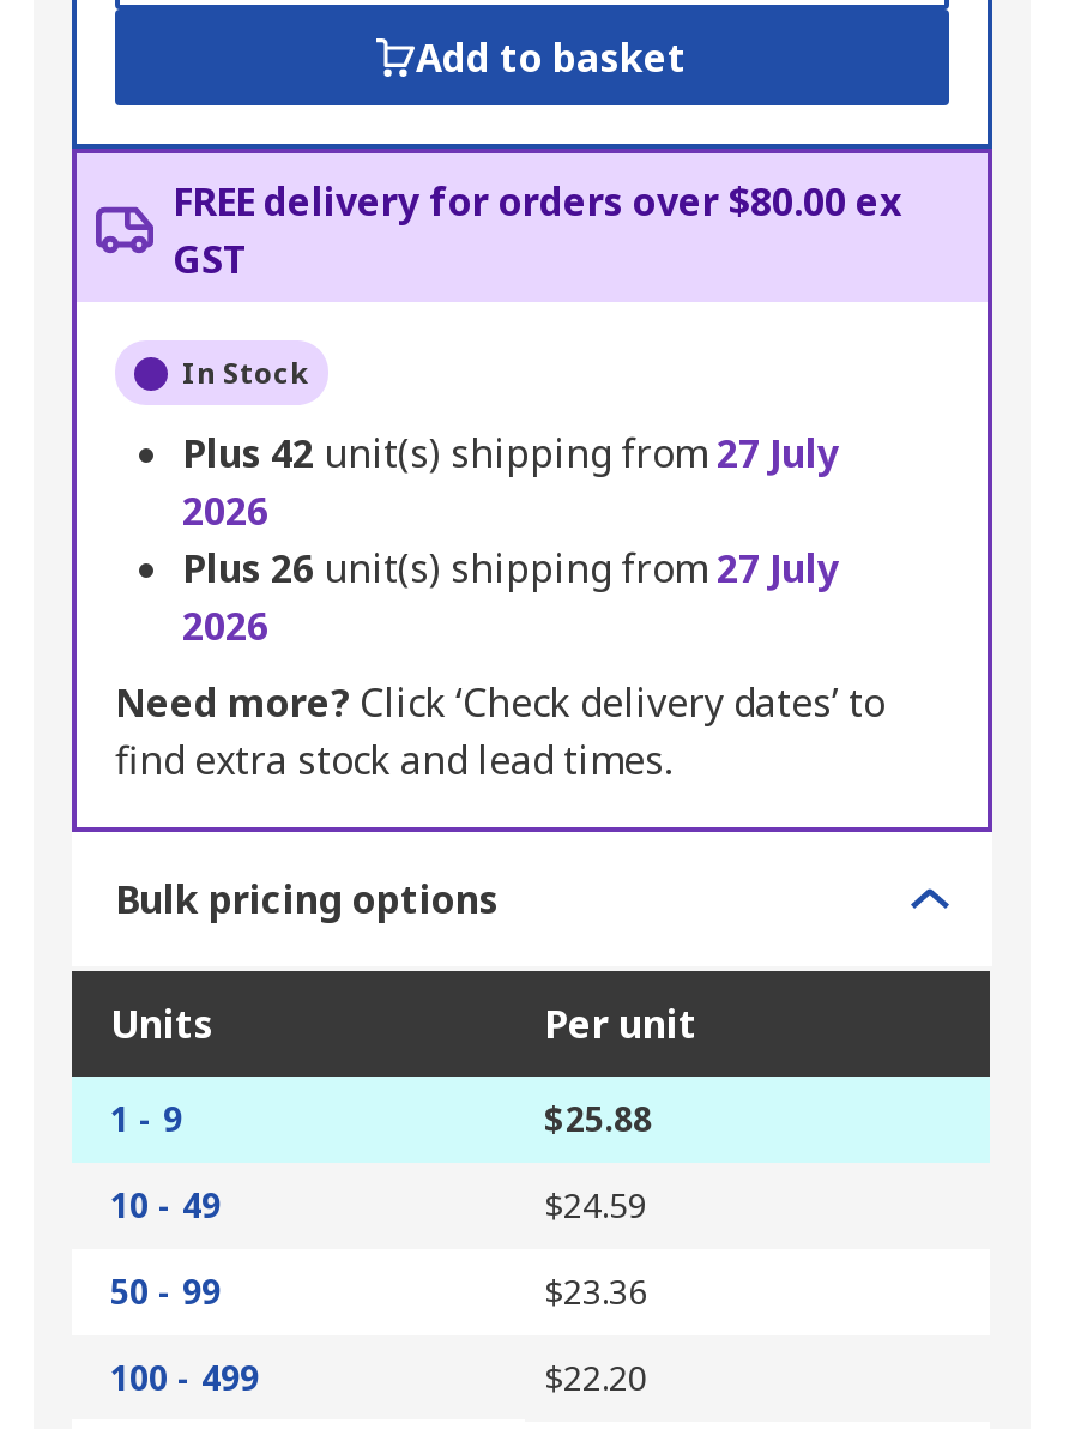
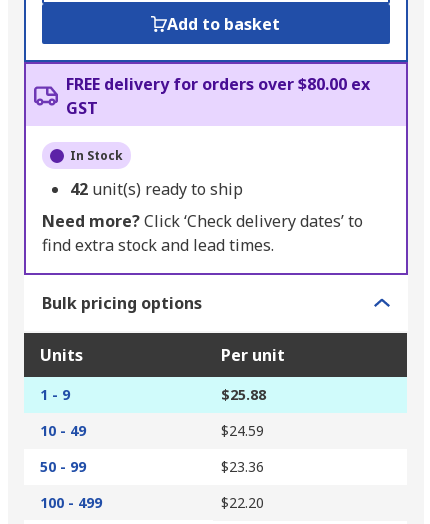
- Plus 42 unit(s) shipping from 27 July
- 2026
- Plus 26 unit(s) shipping from 27 July
- 2026
+ 42 unit(s) ready to ship
